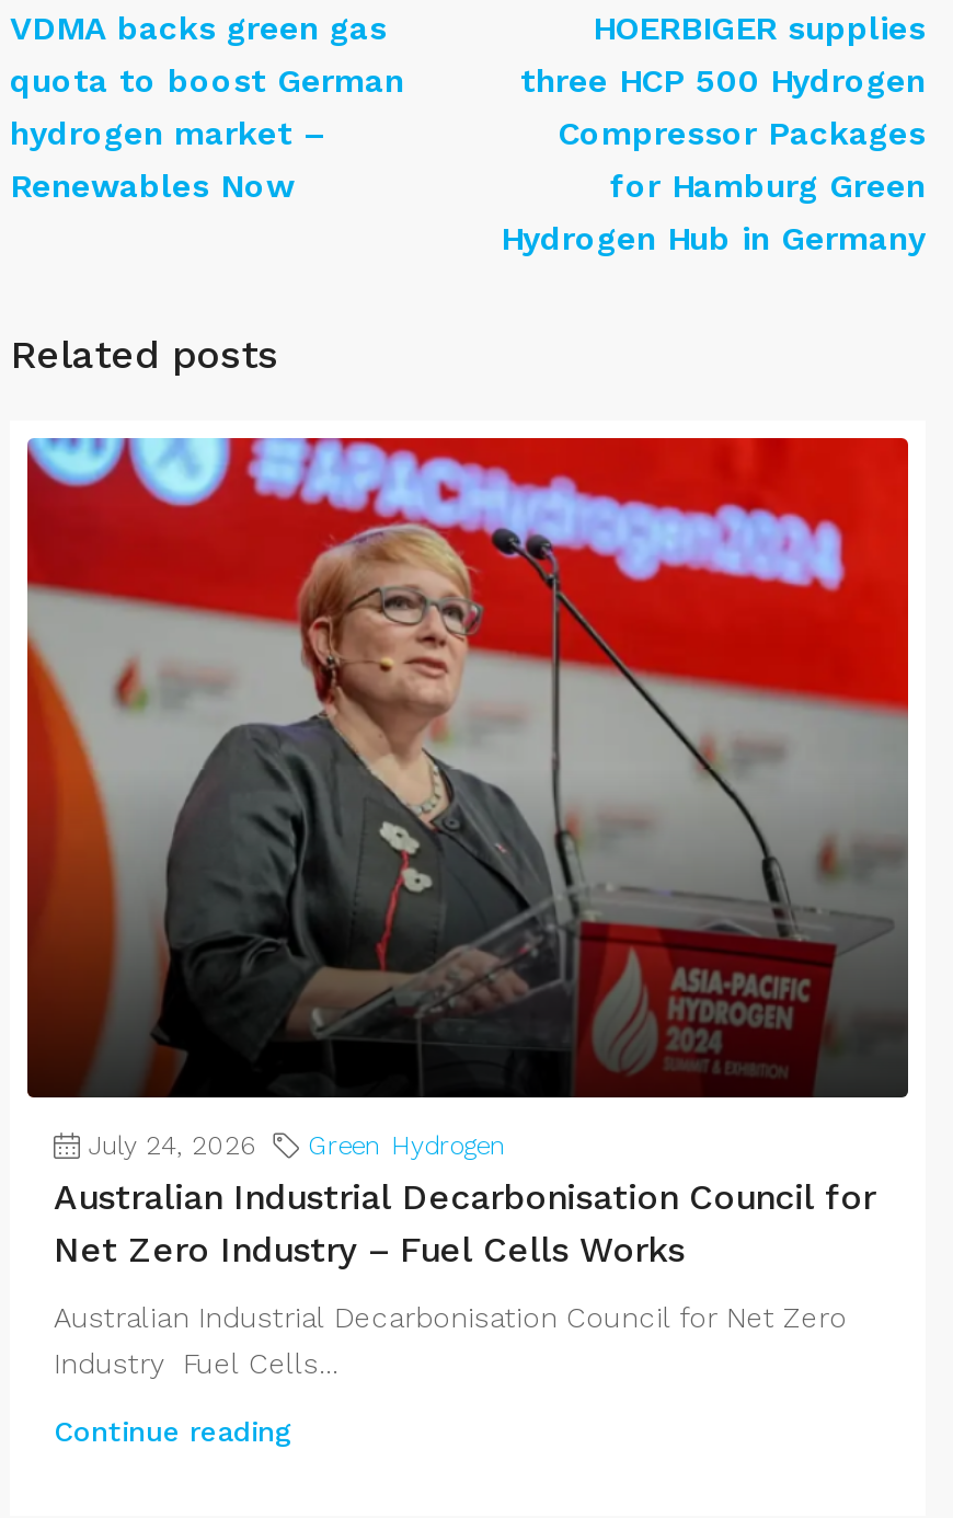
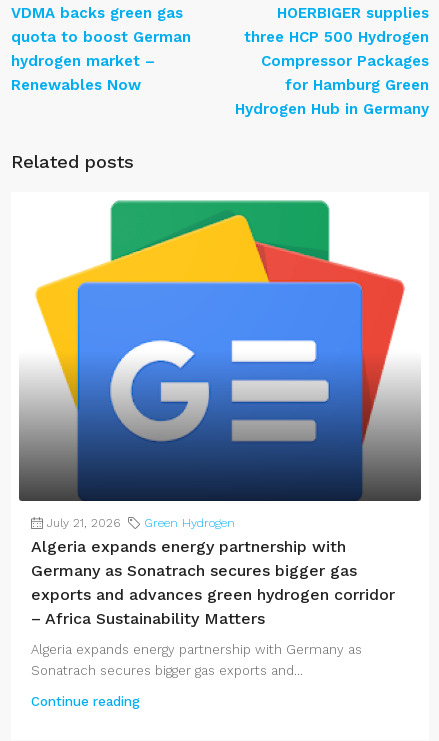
- [image]
- July 24, 2026 Green Hydrogen
+ [image]
+ July 21, 2026 Green Hydrogen

- Australian Industrial Decarbonisation Council for
- Net Zero Industry – Fuel Cells Works
+ Algeria expands energy partnership with
+ Germany as Sonatrach secures bigger gas
+ exports and advances green hydrogen corridor
+ – Africa Sustainability Matters

- Australian Industrial Decarbonisation Council for Net Zero
- Industry Fuel Cells...
+ Algeria expands energy partnership with Germany as
+ Sonatrach secures bigger gas exports and...
